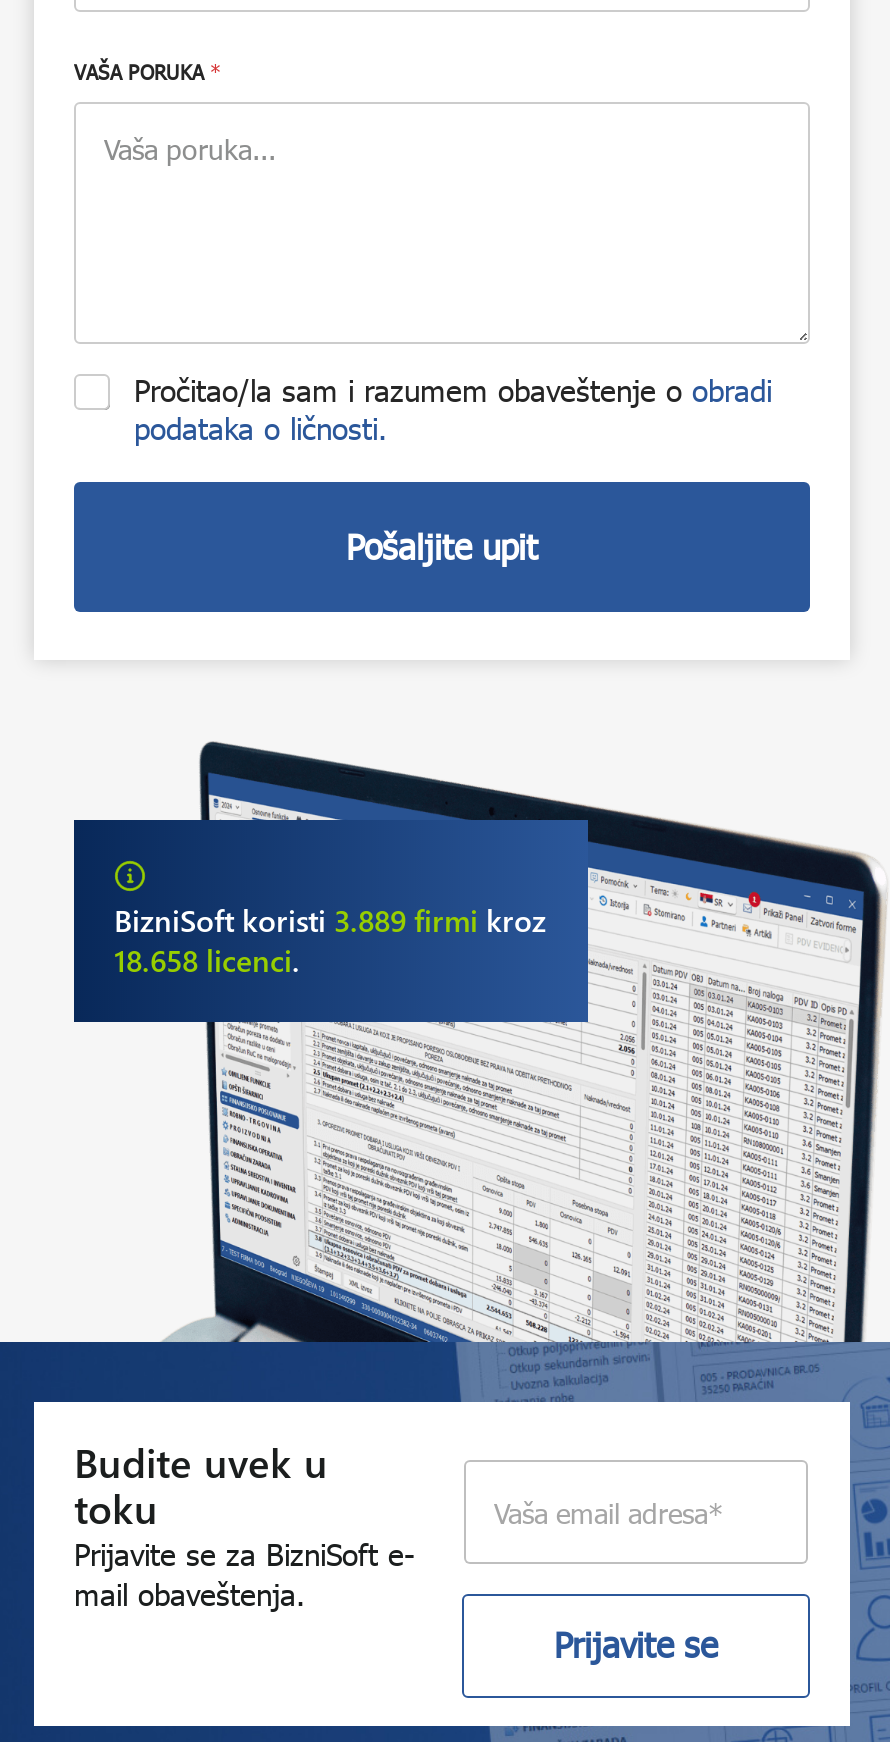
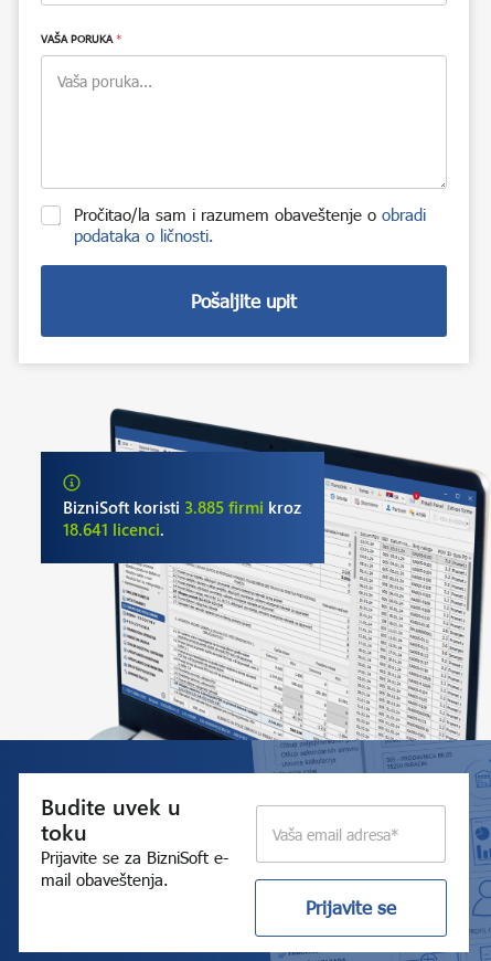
- BizniSoft koristi 3.889 firmi kroz
+ BizniSoft koristi 3.885 firmi kroz

- 18.658 licenci.
+ 18.641 licenci.
